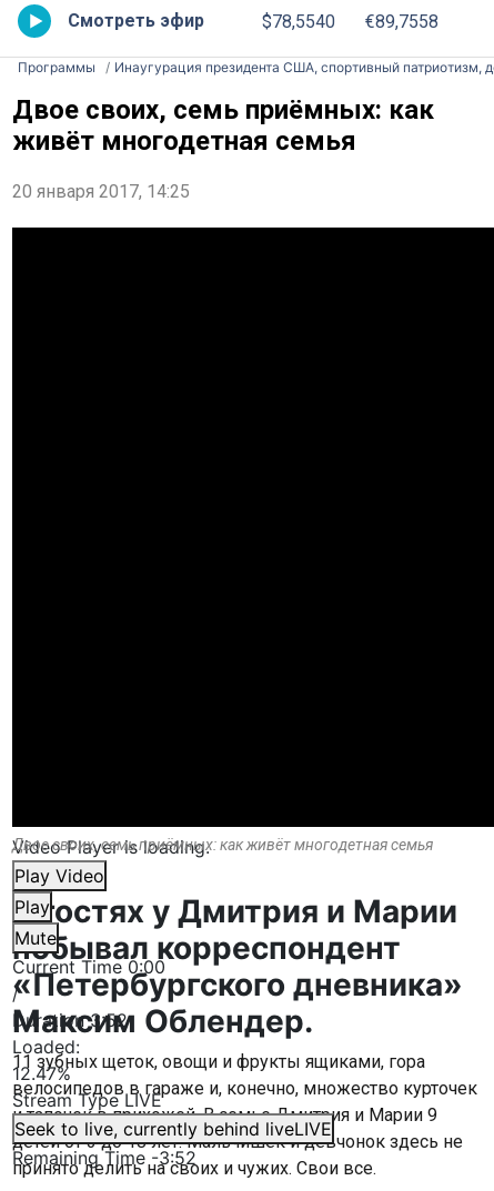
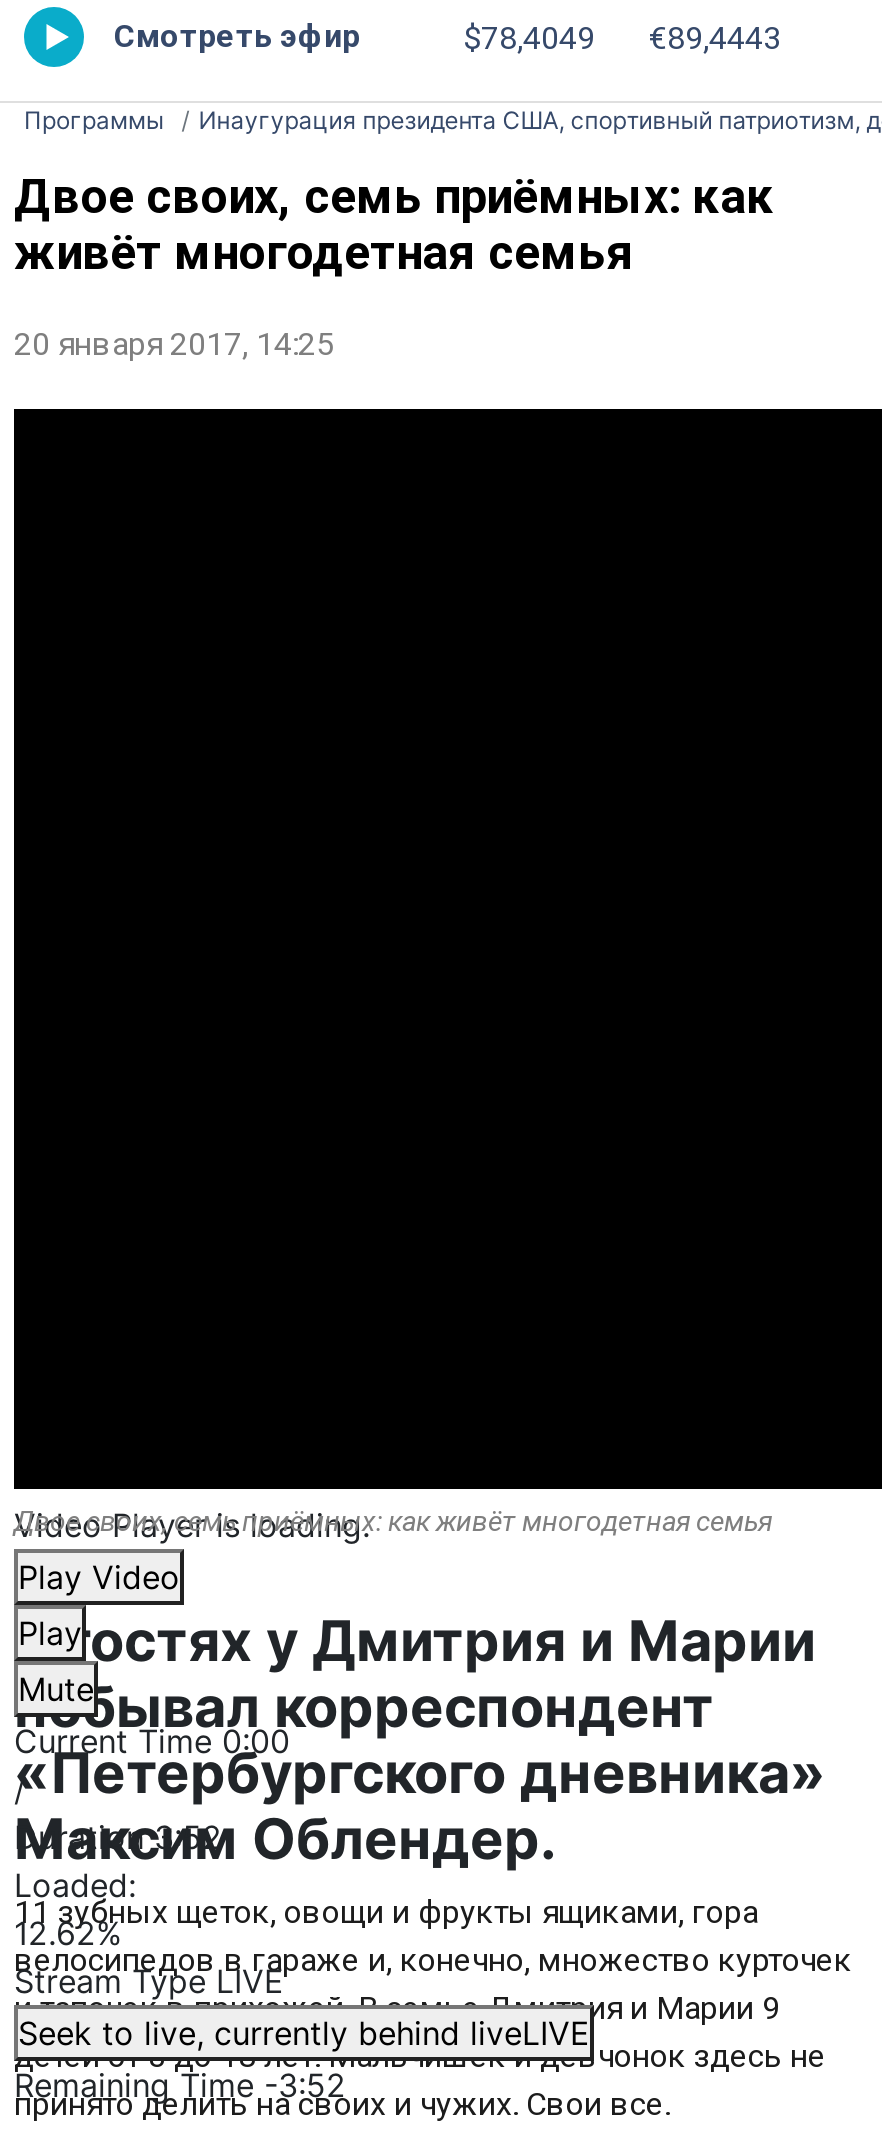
- $78,5540
+ $78,4049

- €89,7558
+ €89,4443

- 12.47%
+ 12.62%
